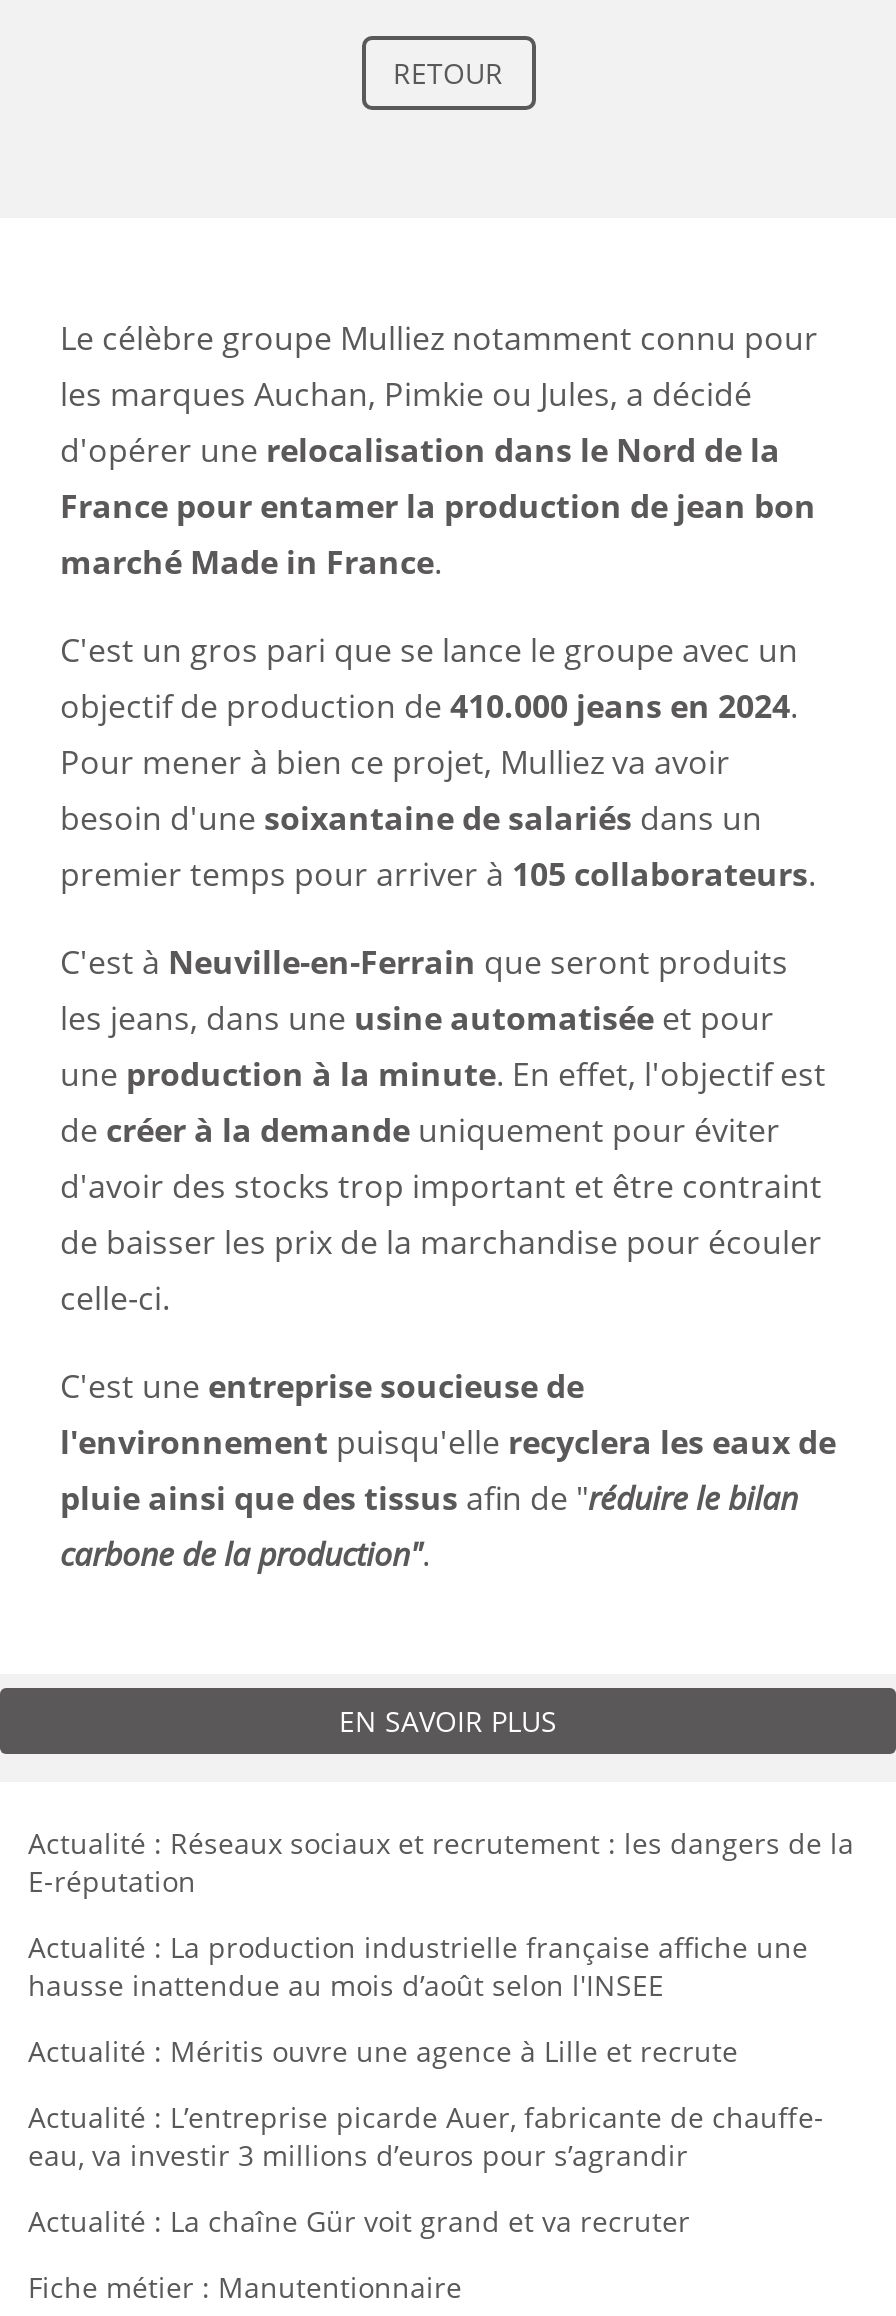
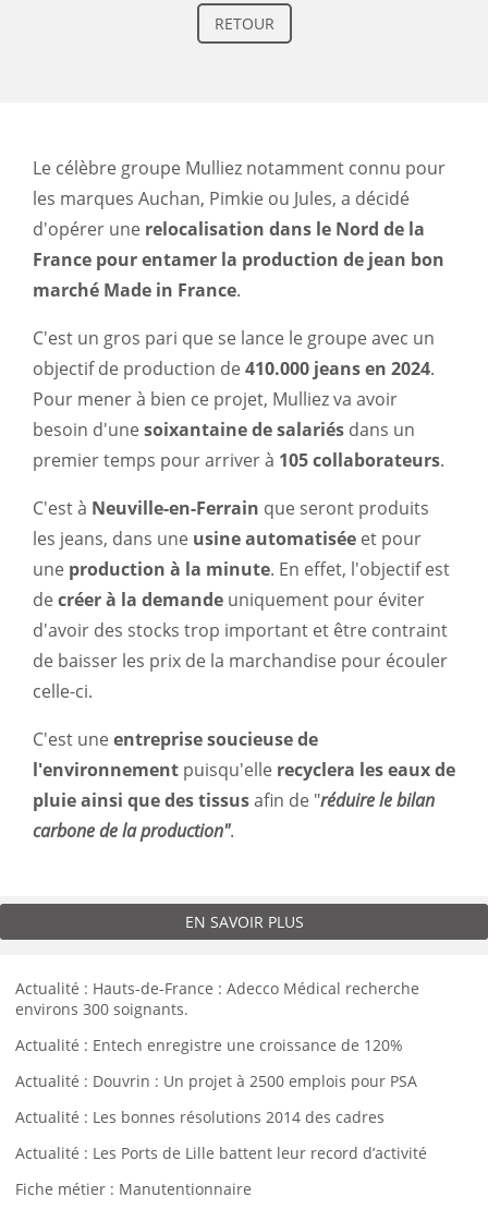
- Actualité : Réseaux sociaux et recrutement : les dangers de la
- E-réputation
+ Actualité : Hauts-de-France : Adecco Médical recherche
+ environs 300 soignants.

- Actualité : La production industrielle française affiche une
- hausse inattendue au mois d’août selon l'INSEE
+ Actualité : Entech enregistre une croissance de 120%

- Actualité : Méritis ouvre une agence à Lille et recrute
+ Actualité : Douvrin : Un projet à 2500 emplois pour PSA

- Actualité : L’entreprise picarde Auer, fabricante de chauffe-
- eau, va investir 3 millions d’euros pour s’agrandir
+ Actualité : Les bonnes résolutions 2014 des cadres

- Actualité : La chaîne Gür voit grand et va recruter
+ Actualité : Les Ports de Lille battent leur record d’activité
